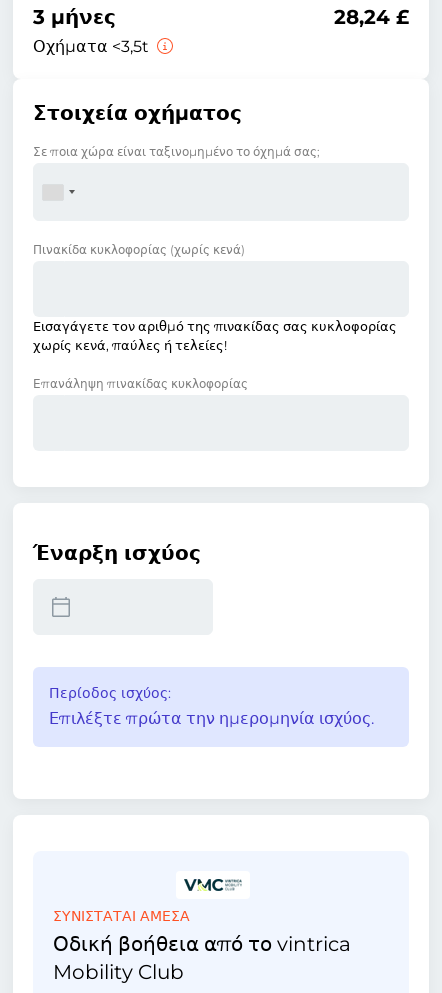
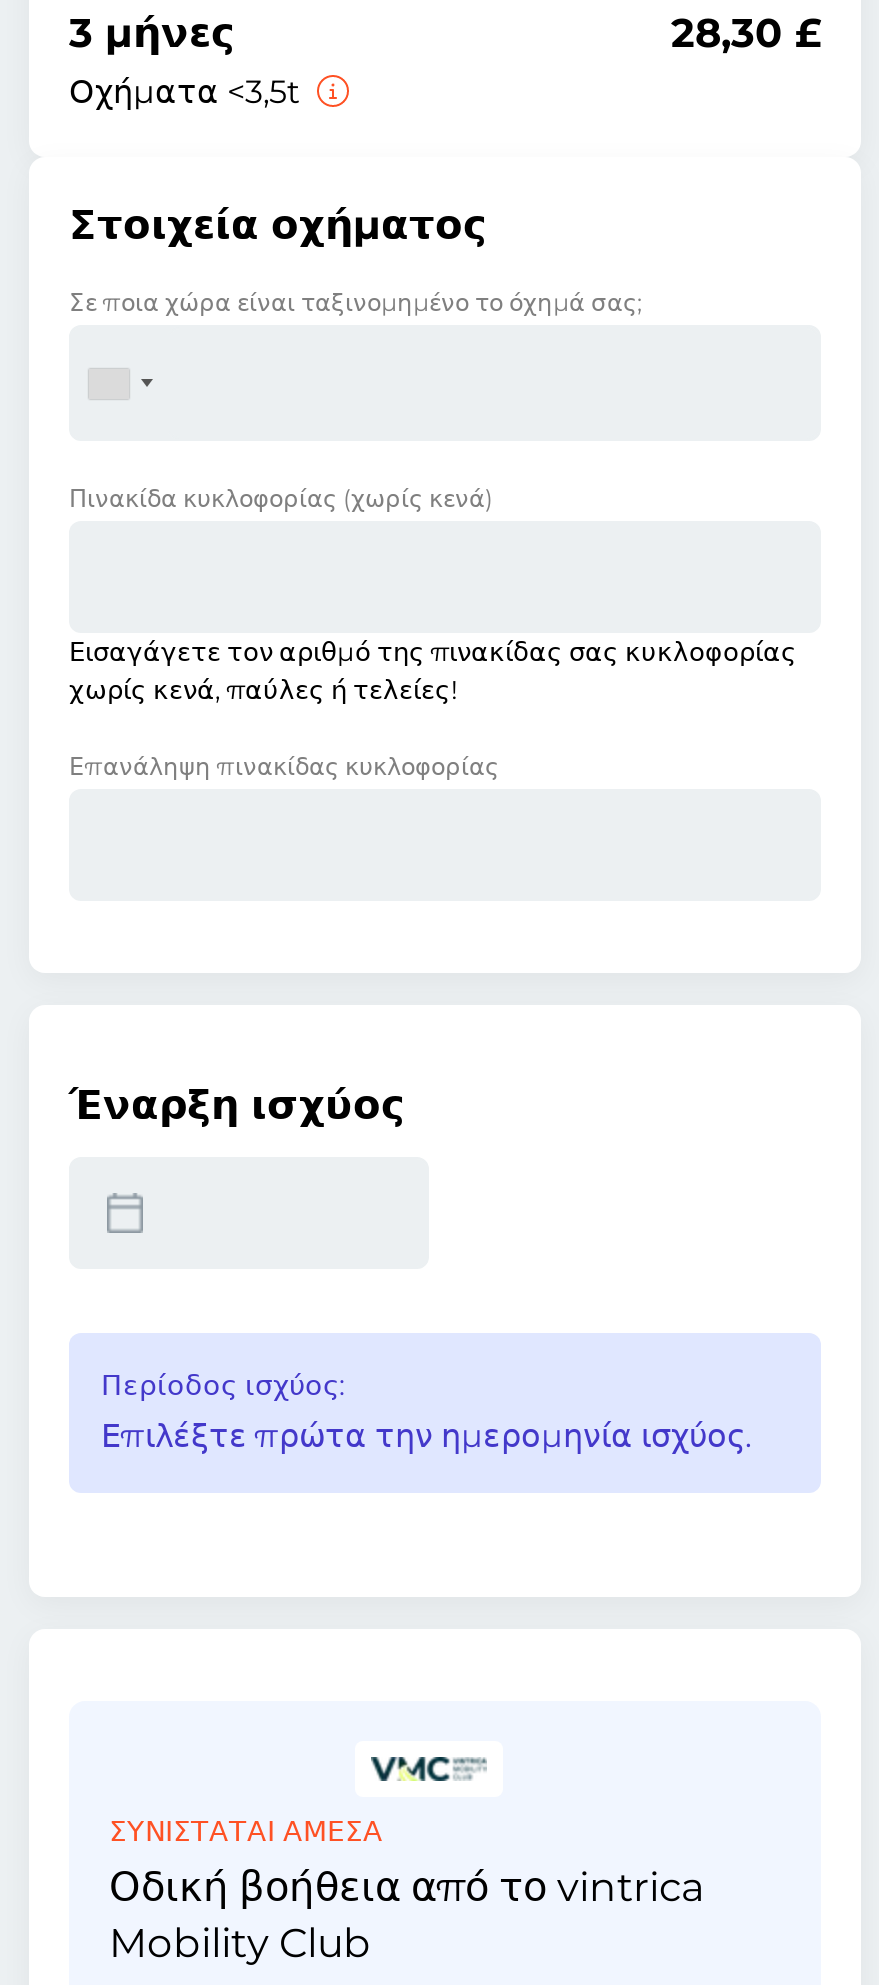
- 28,24 £
+ 28,30 £
